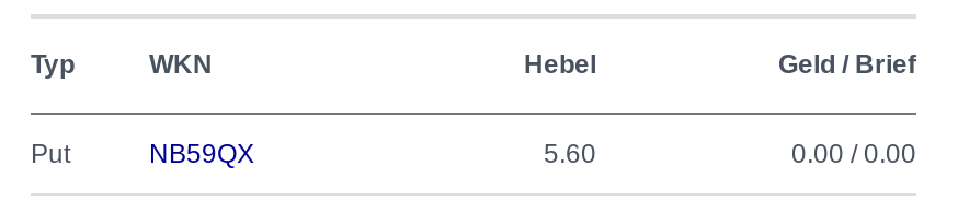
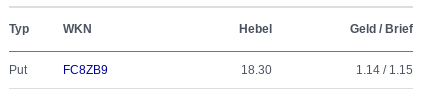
- NB59QX
- 5.60
- 0.00 / 0.00
+ FC8ZB9
+ 18.30
+ 1.14 / 1.15
